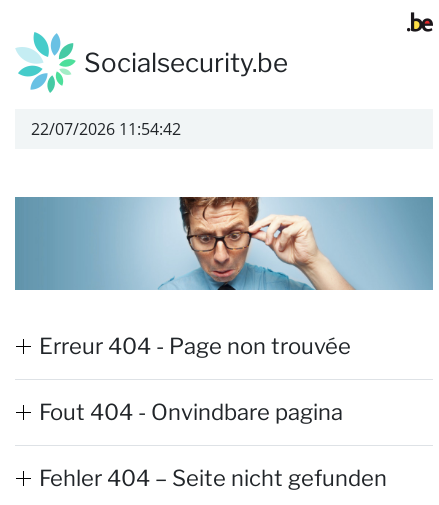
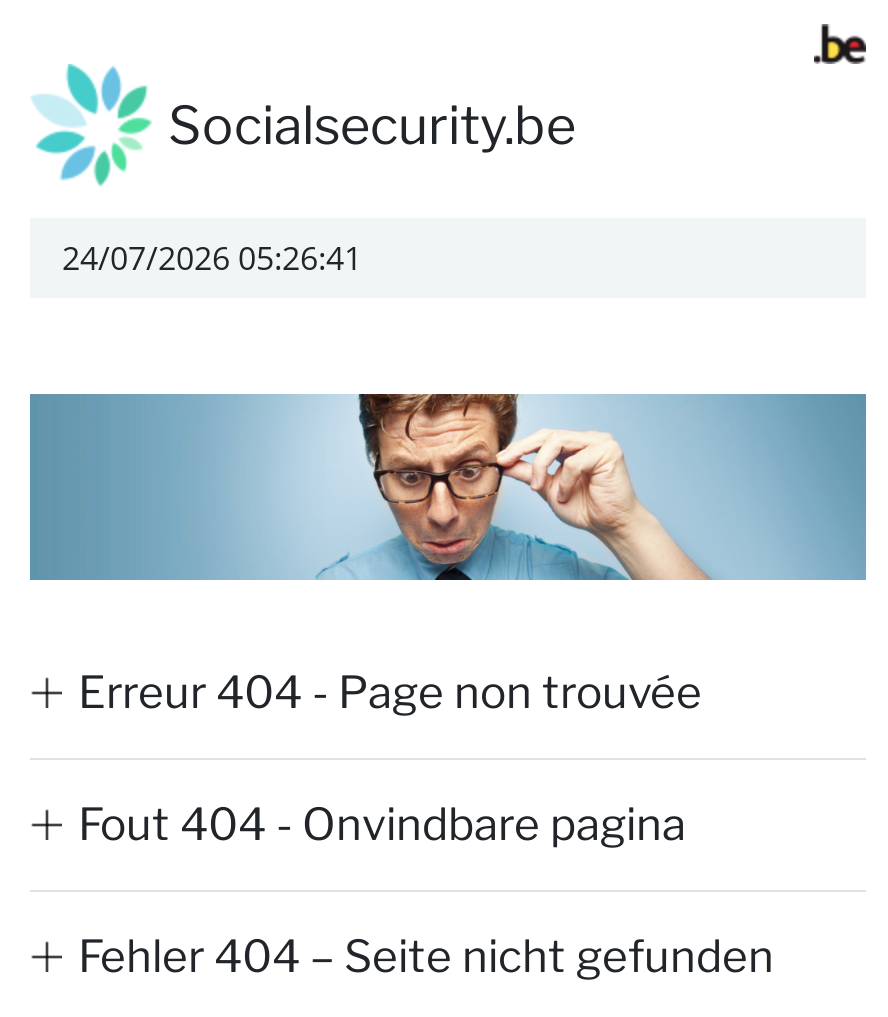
- 22/07/2026 11:54:42
+ 24/07/2026 05:26:41
